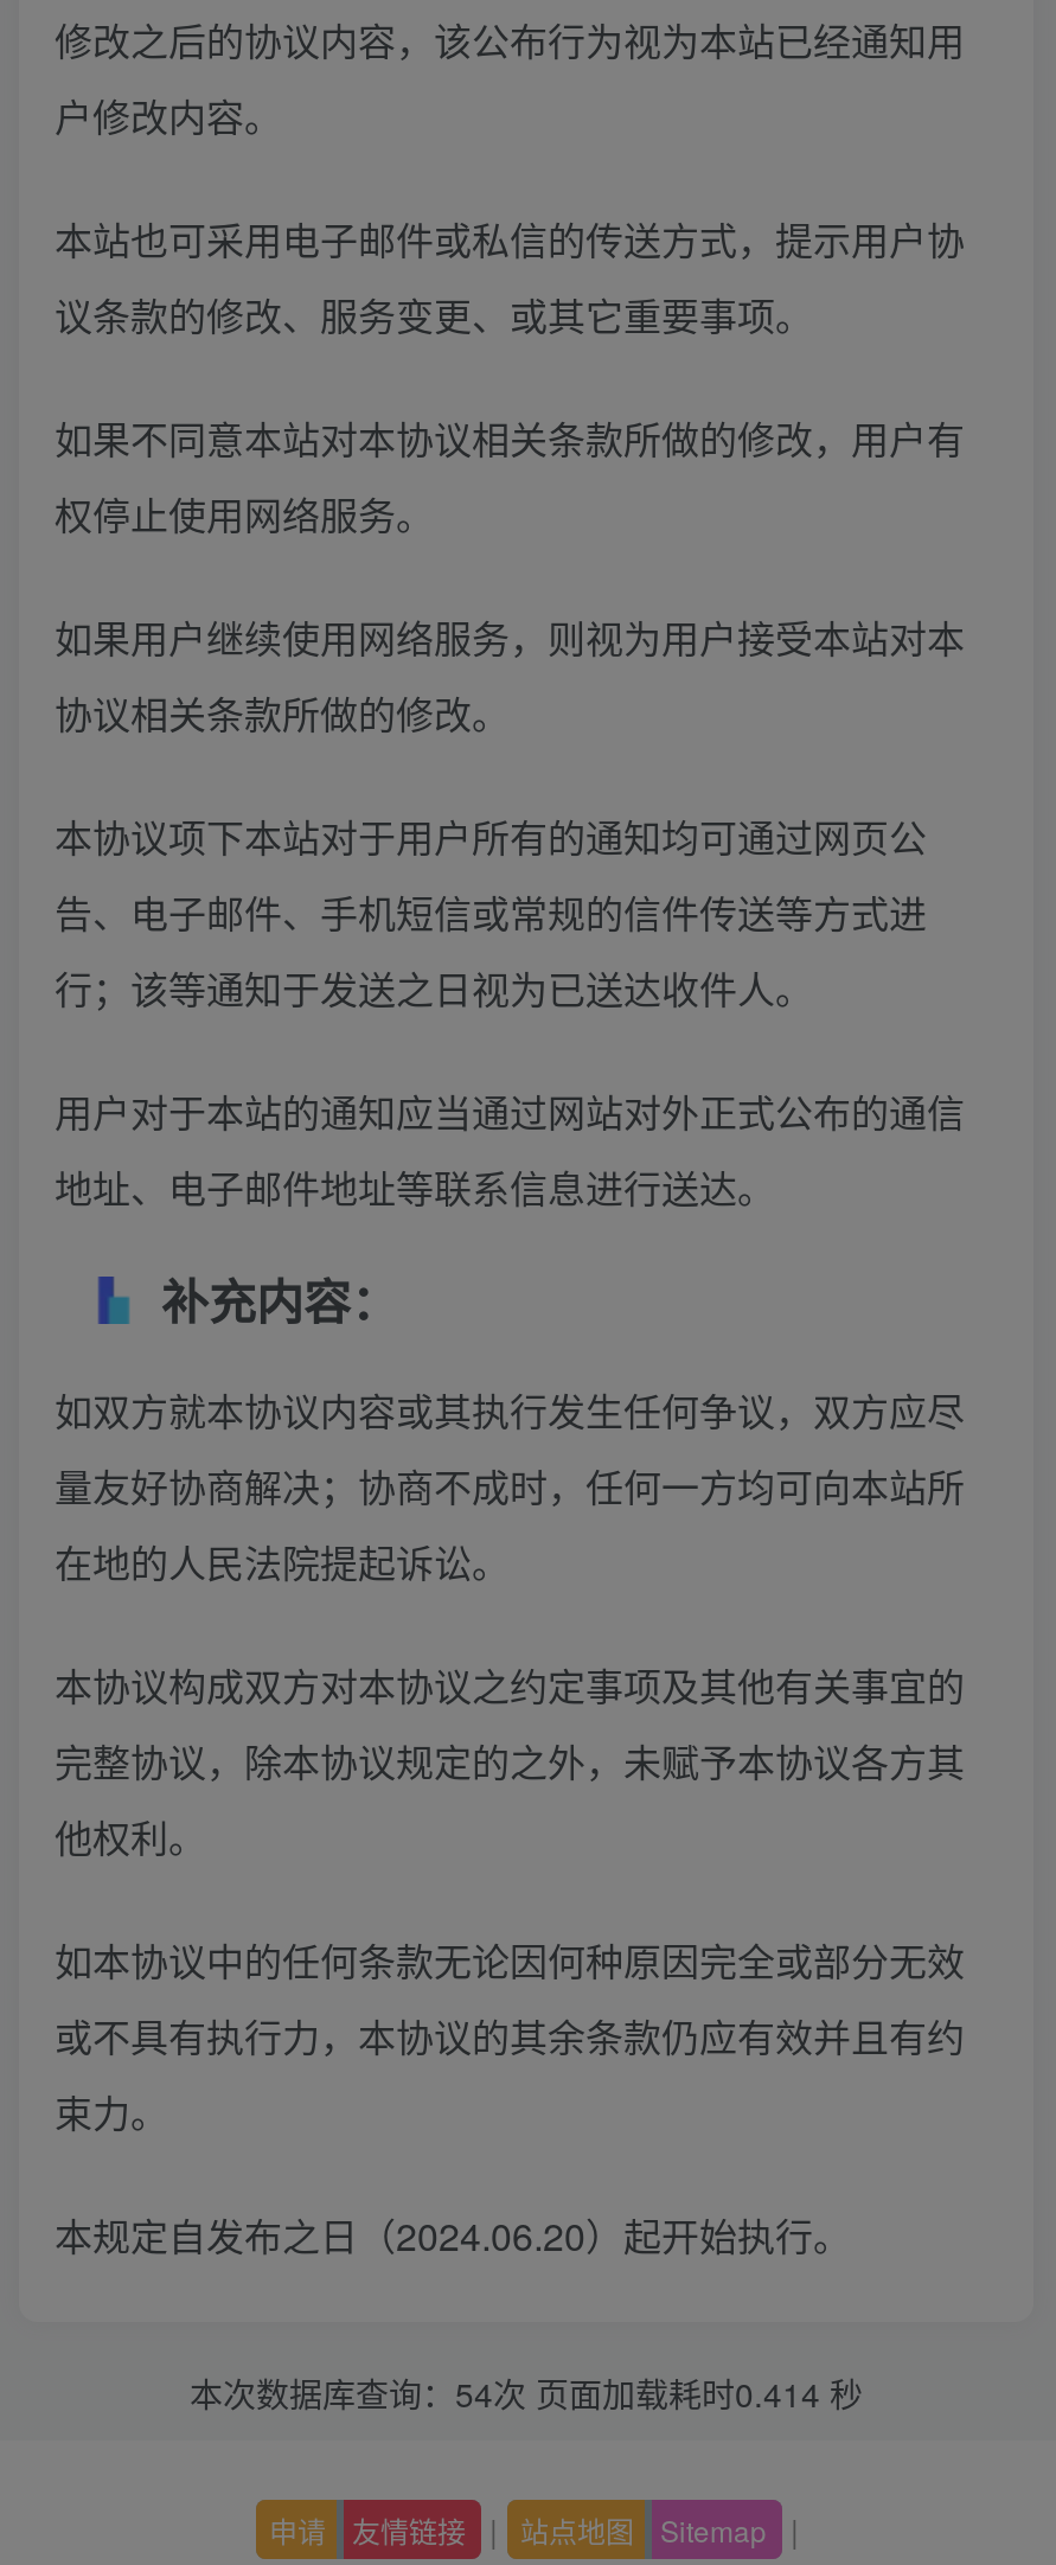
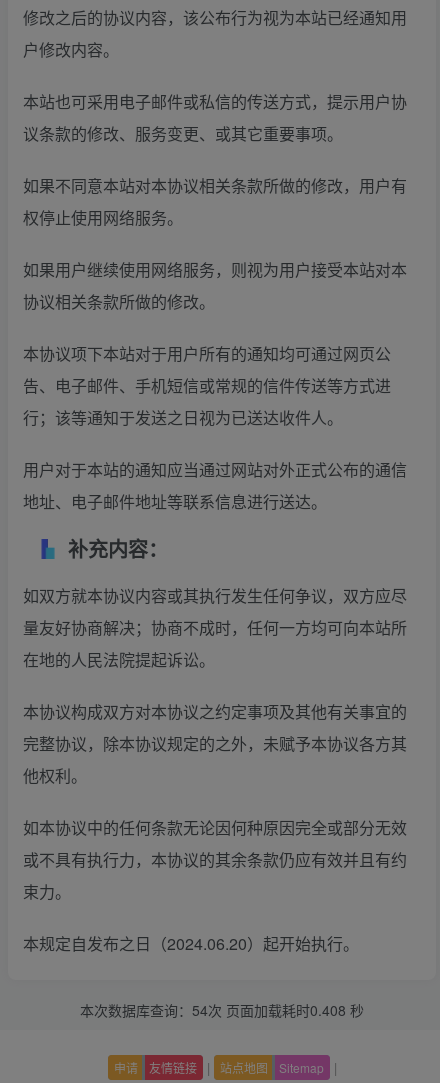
- 本次数据库查询：54次 页面加载耗时0.414 秒
+ 本次数据库查询：54次 页面加载耗时0.408 秒
